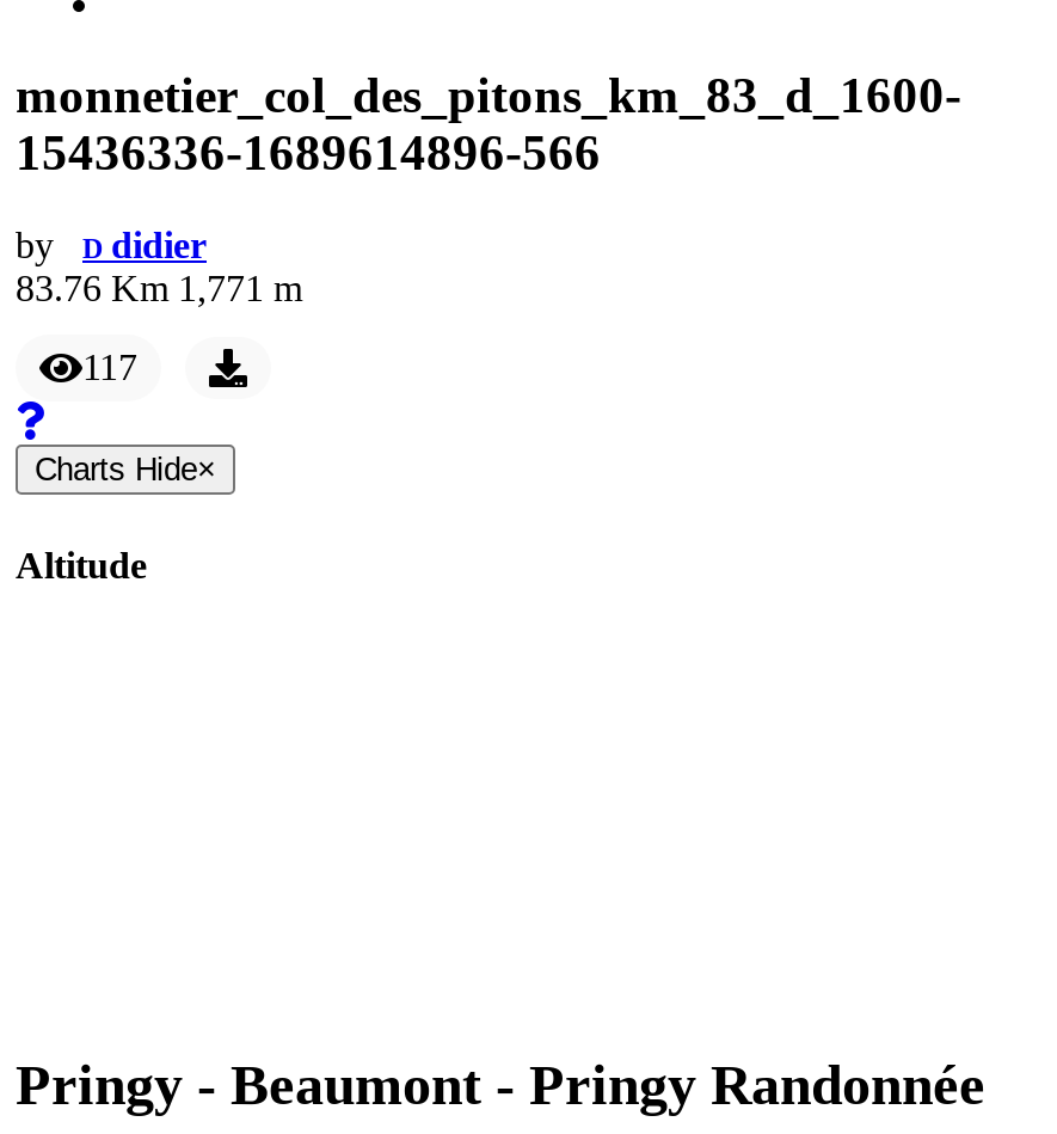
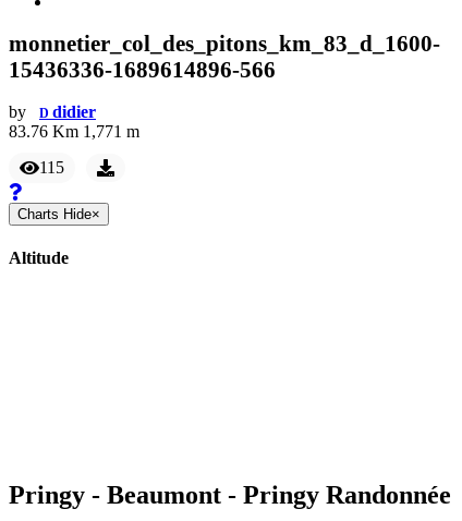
- 117
+ 115
